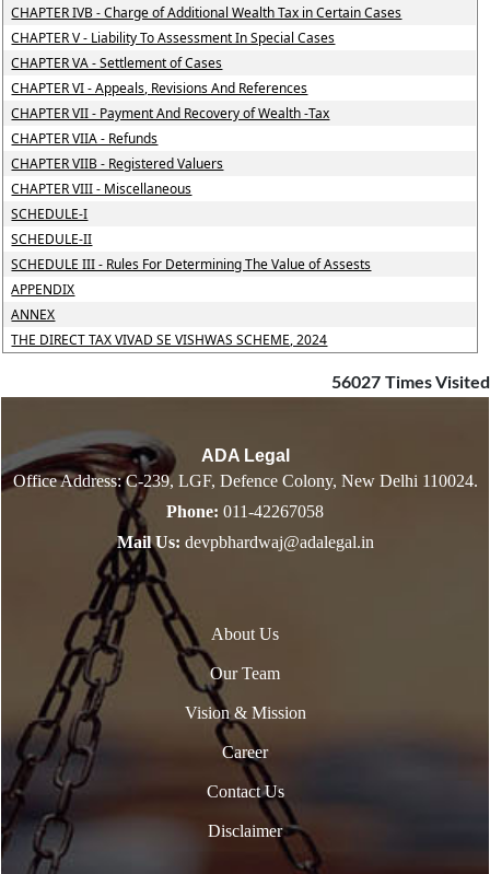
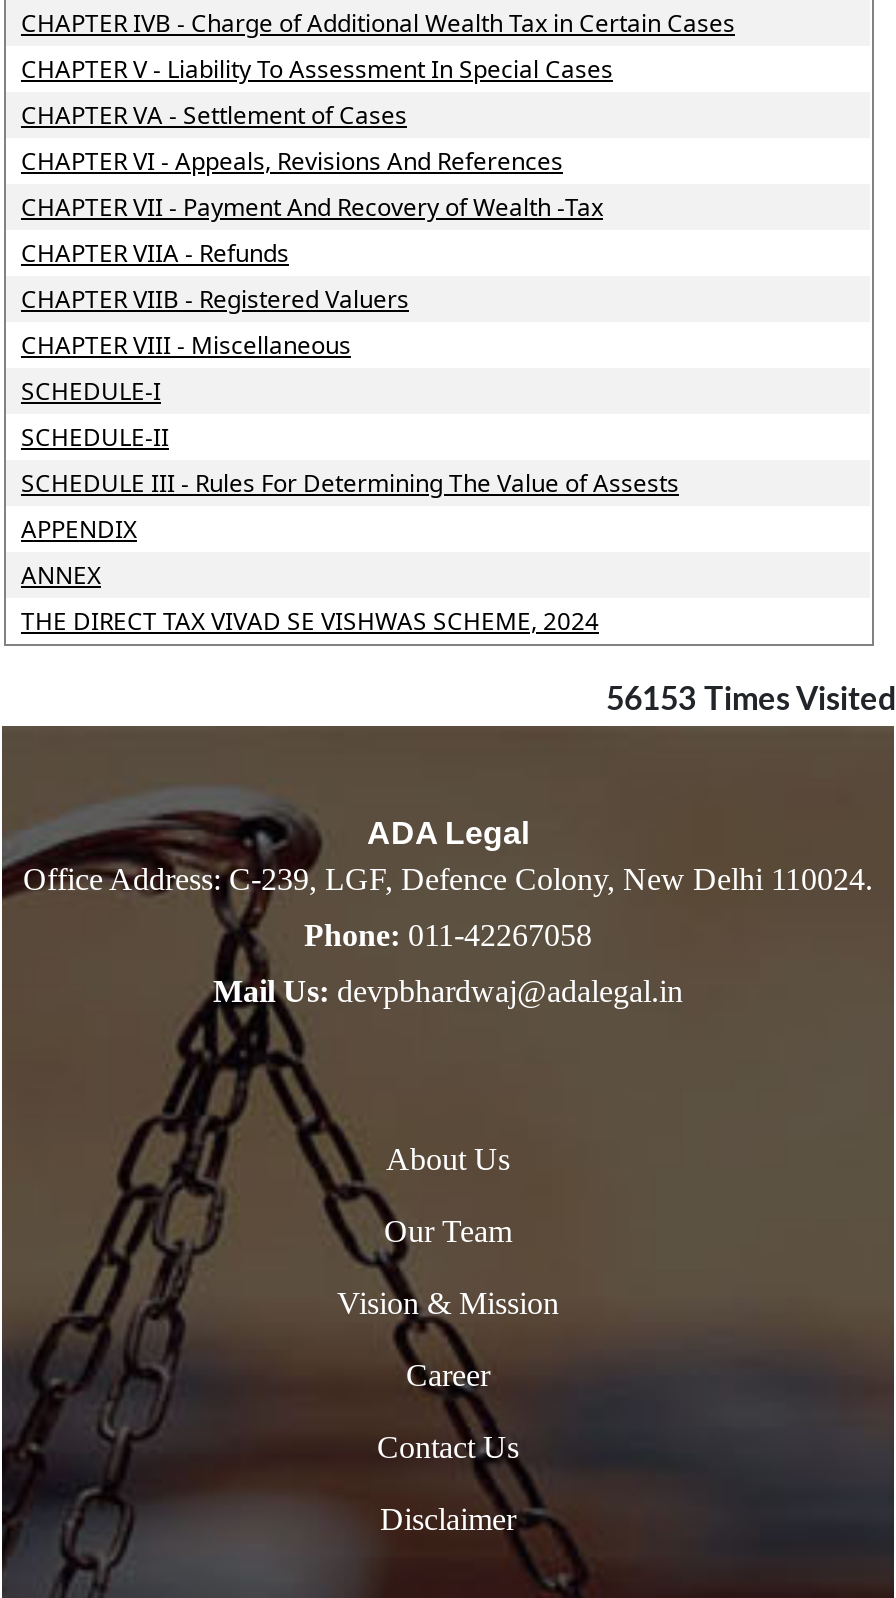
- 56027 Times Visited
+ 56153 Times Visited
